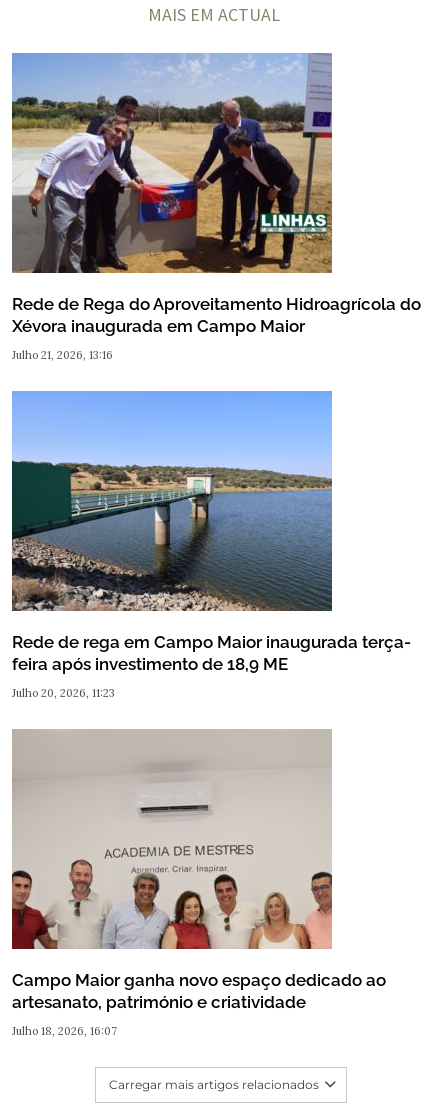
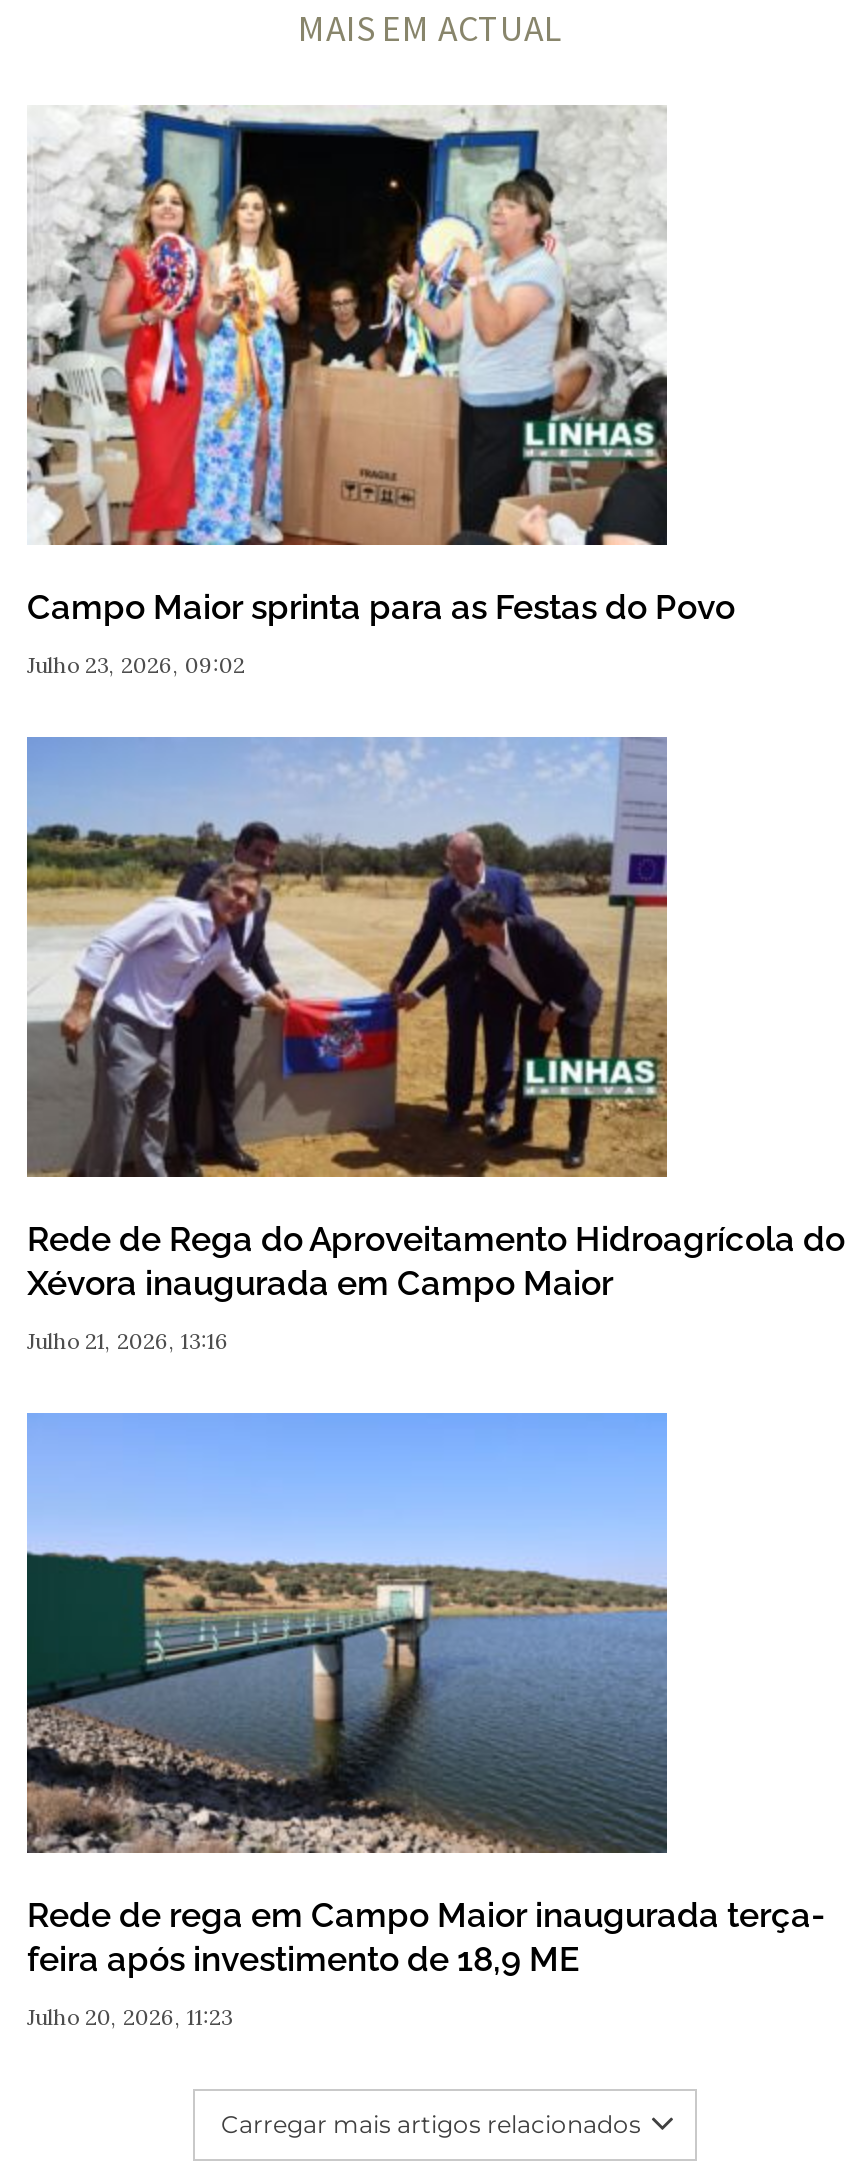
+ [image]
+ Campo Maior sprinta para as Festas do Povo
+ Julho 23, 2026, 09:02

moved down: [image] | Rede de Rega do Aproveitamento Hidroagrícola do | Xévora inaugurada em Campo Maior | Julho 21, 2026, 13:16 | Rede de rega em Campo Maior inaugurada terça- | feira após investimento de 18,9 ME | Julho 20, 2026, 11:23

- [image]
- Campo Maior ganha novo espaço dedicado ao
- artesanato, património e criatividade
- Julho 18, 2026, 16:07
